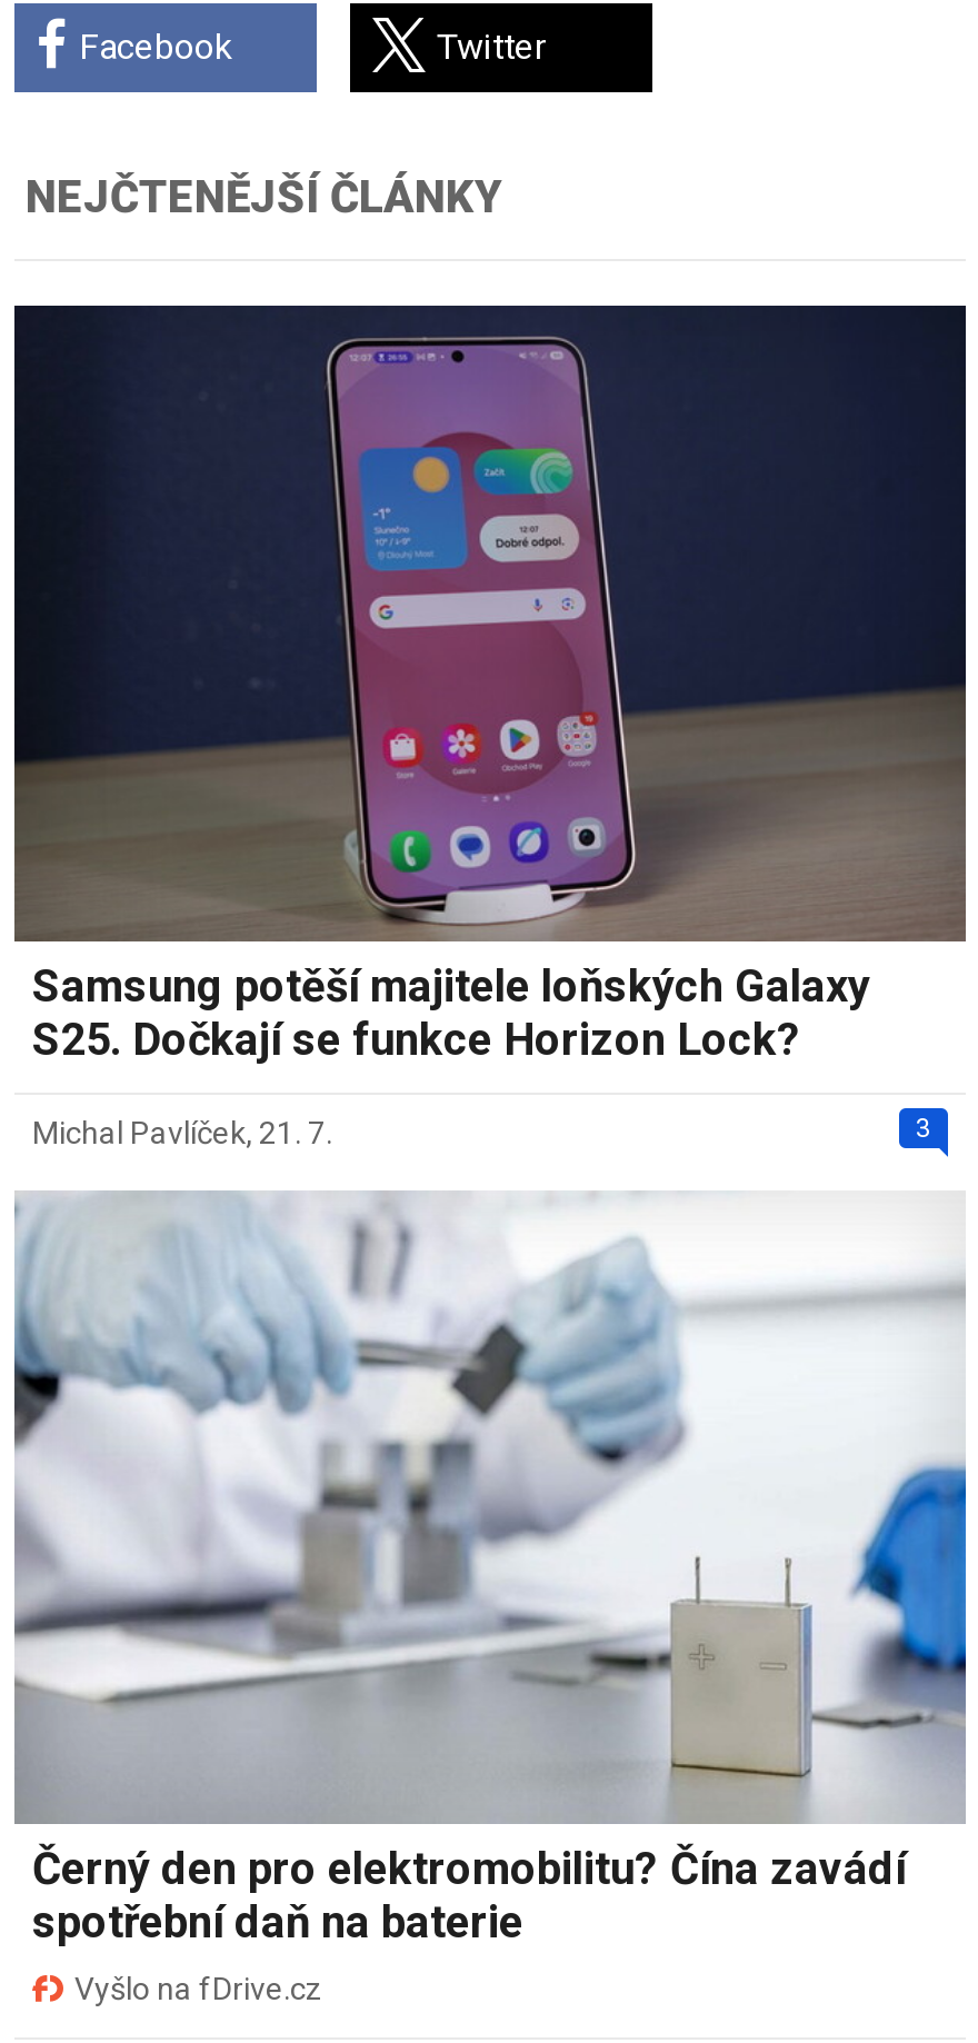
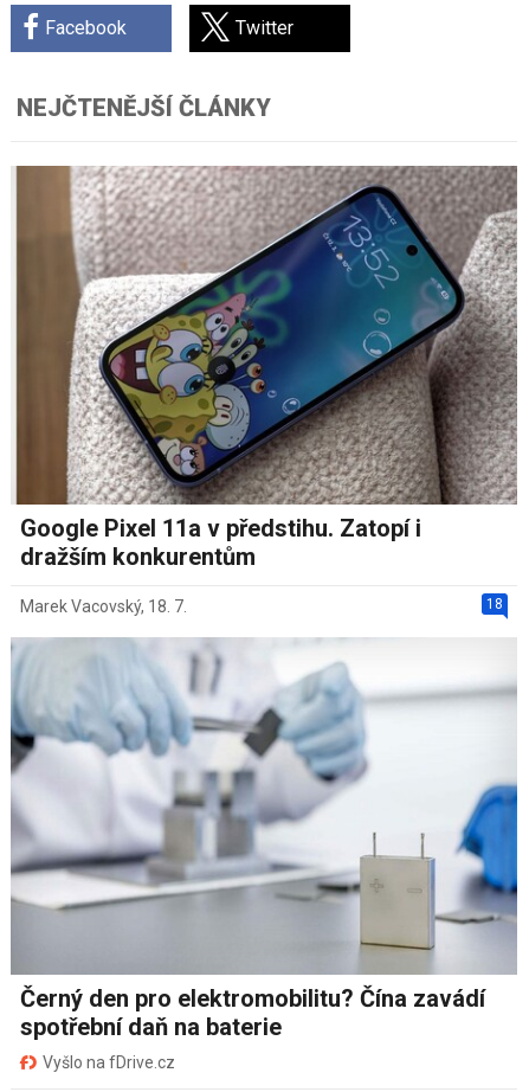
- [image]
- Samsung potěší majitele loňských Galaxy
- S25. Dočkají se funkce Horizon Lock?
+ [image]
+ Google Pixel 11a v předstihu. Zatopí i
+ dražším konkurentům

- 3
- Michal Pavlíček, 21. 7.
+ 18
+ Marek Vacovský, 18. 7.
